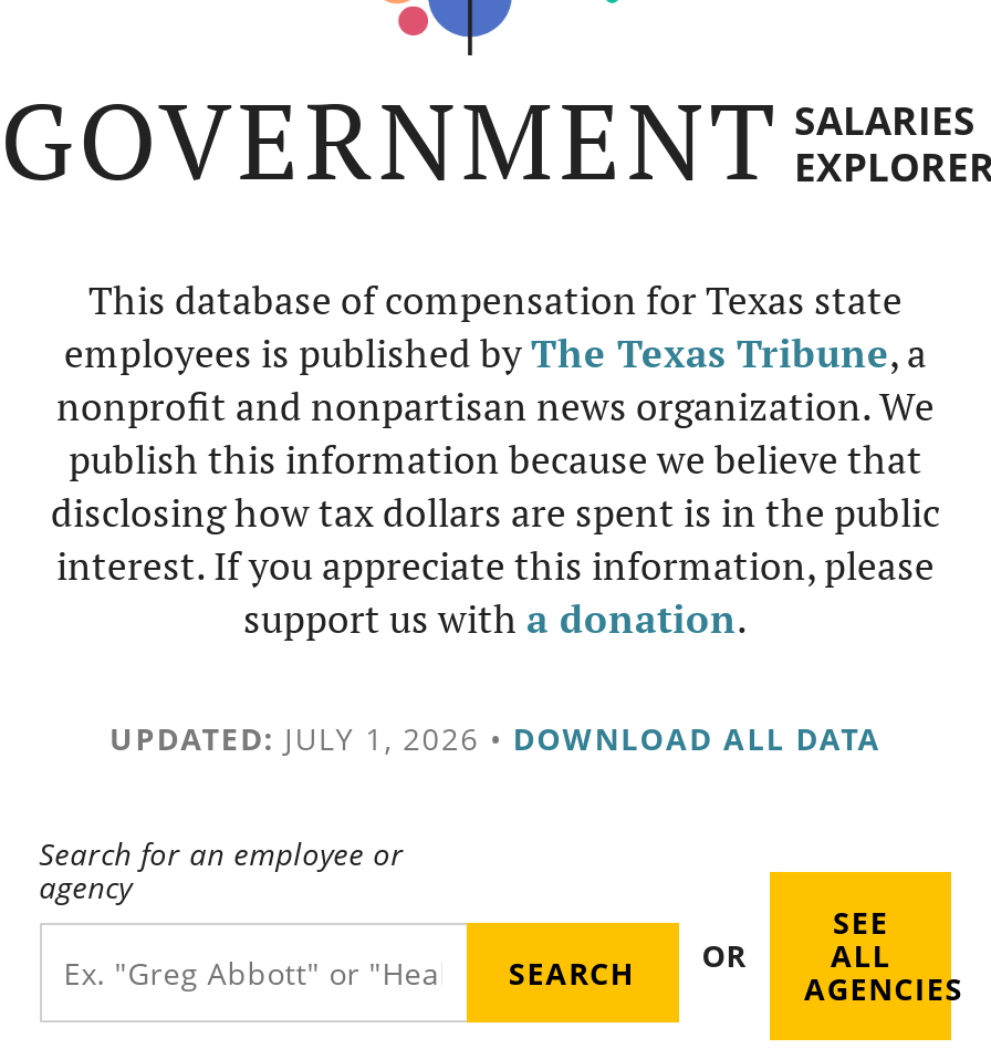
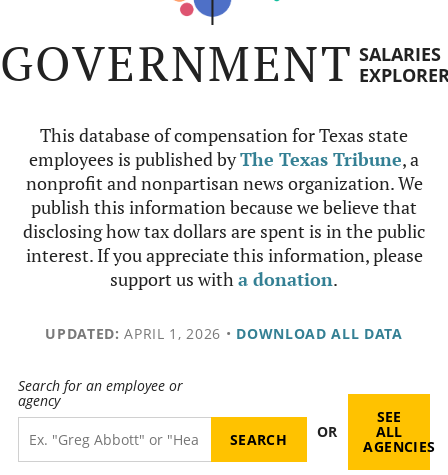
- UPDATED: JULY 1, 2026 • DOWNLOAD ALL DATA
+ UPDATED: APRIL 1, 2026 • DOWNLOAD ALL DATA
